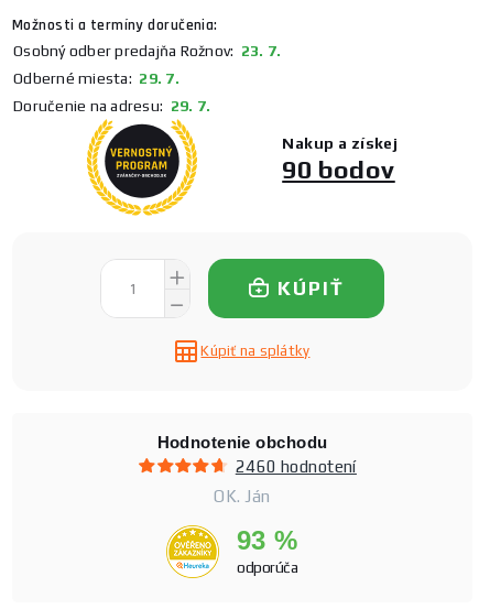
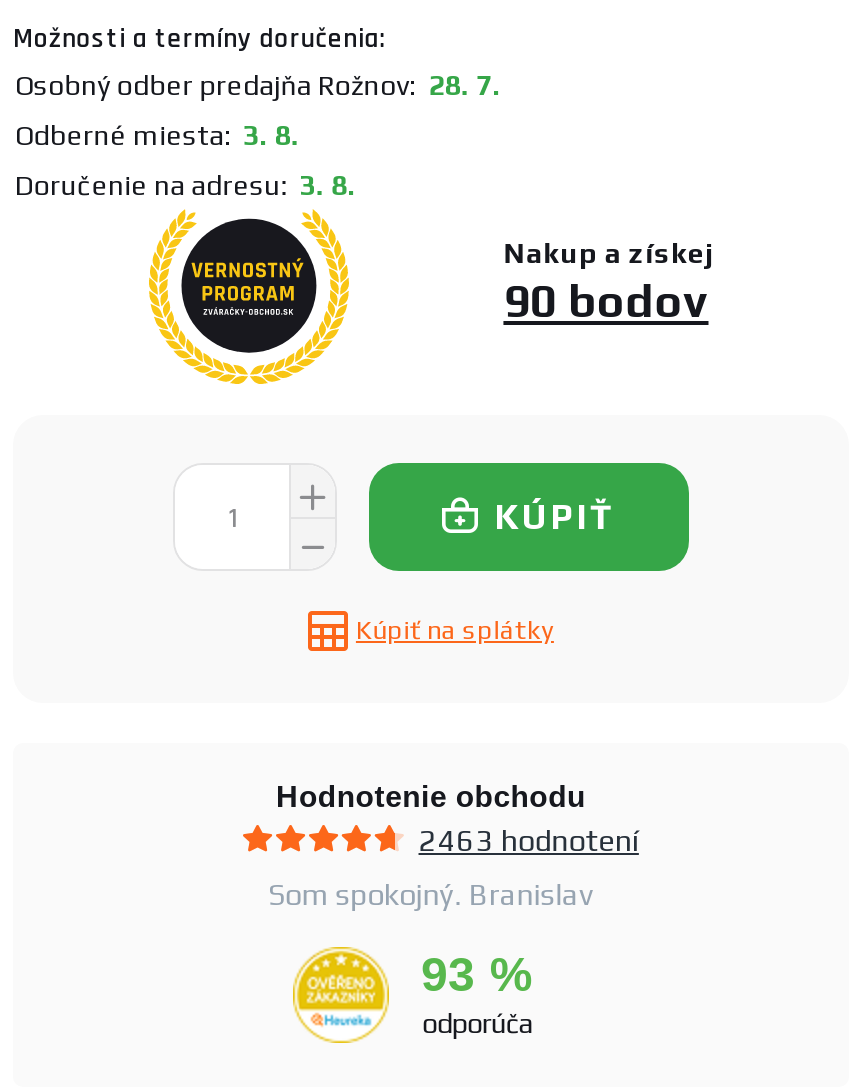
- Osobný odber predajňa Rožnov: 23. 7.
+ Osobný odber predajňa Rožnov: 28. 7.

- Odberné miesta: 29. 7.
+ Odberné miesta: 3. 8.

- Doručenie na adresu: 29. 7.
+ Doručenie na adresu: 3. 8.

- 2460 hodnotení
+ 2463 hodnotení

- OK. Ján
+ Som spokojný. Branislav
